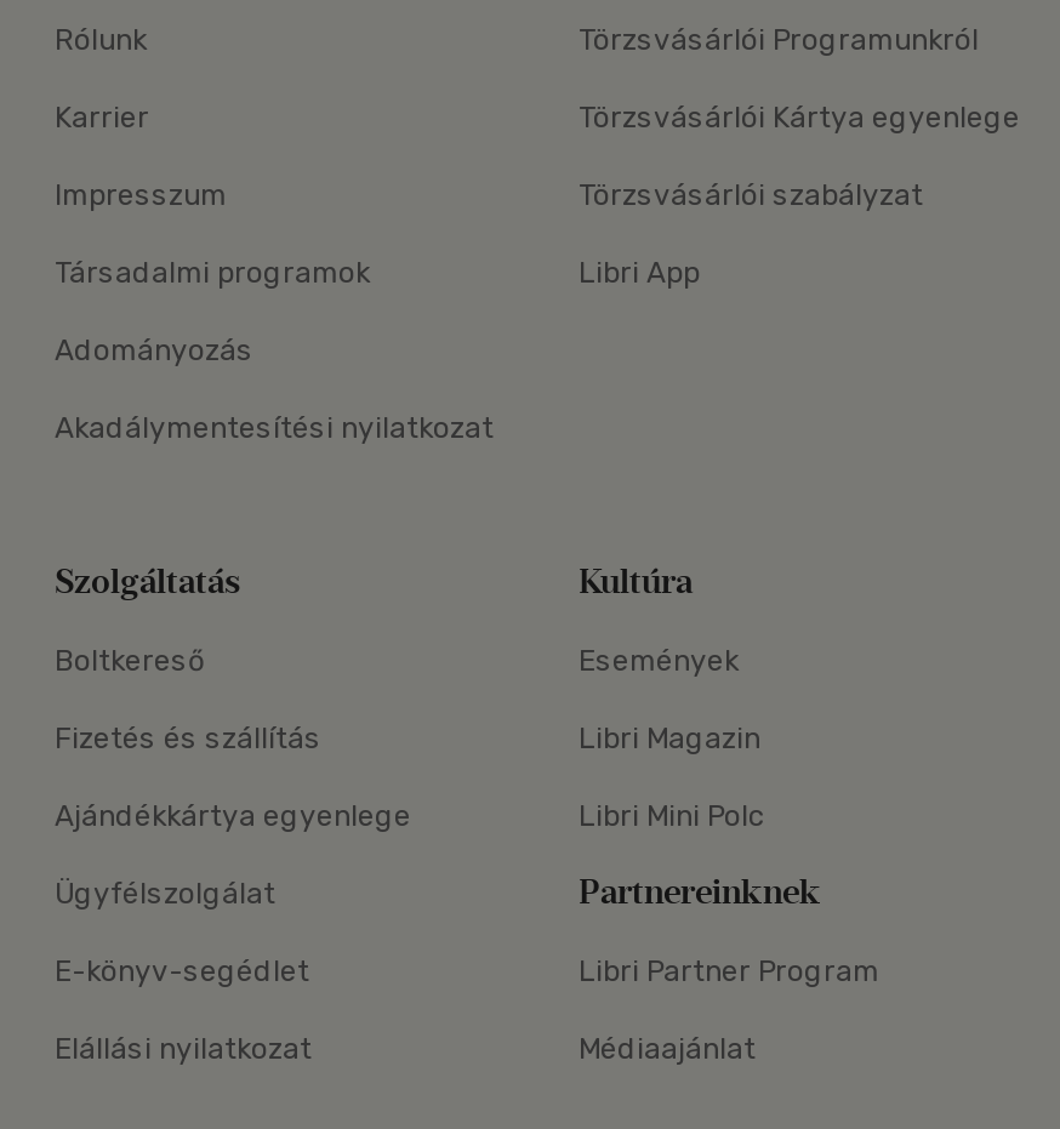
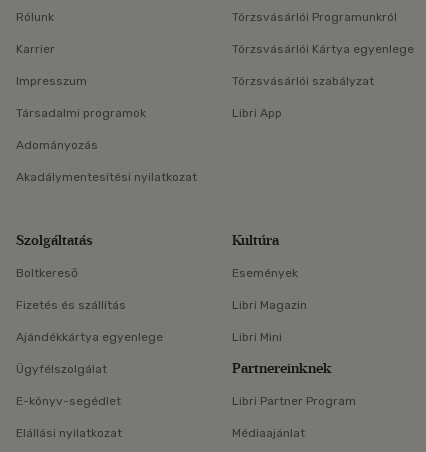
- Libri Mini Polc
+ Libri Mini
